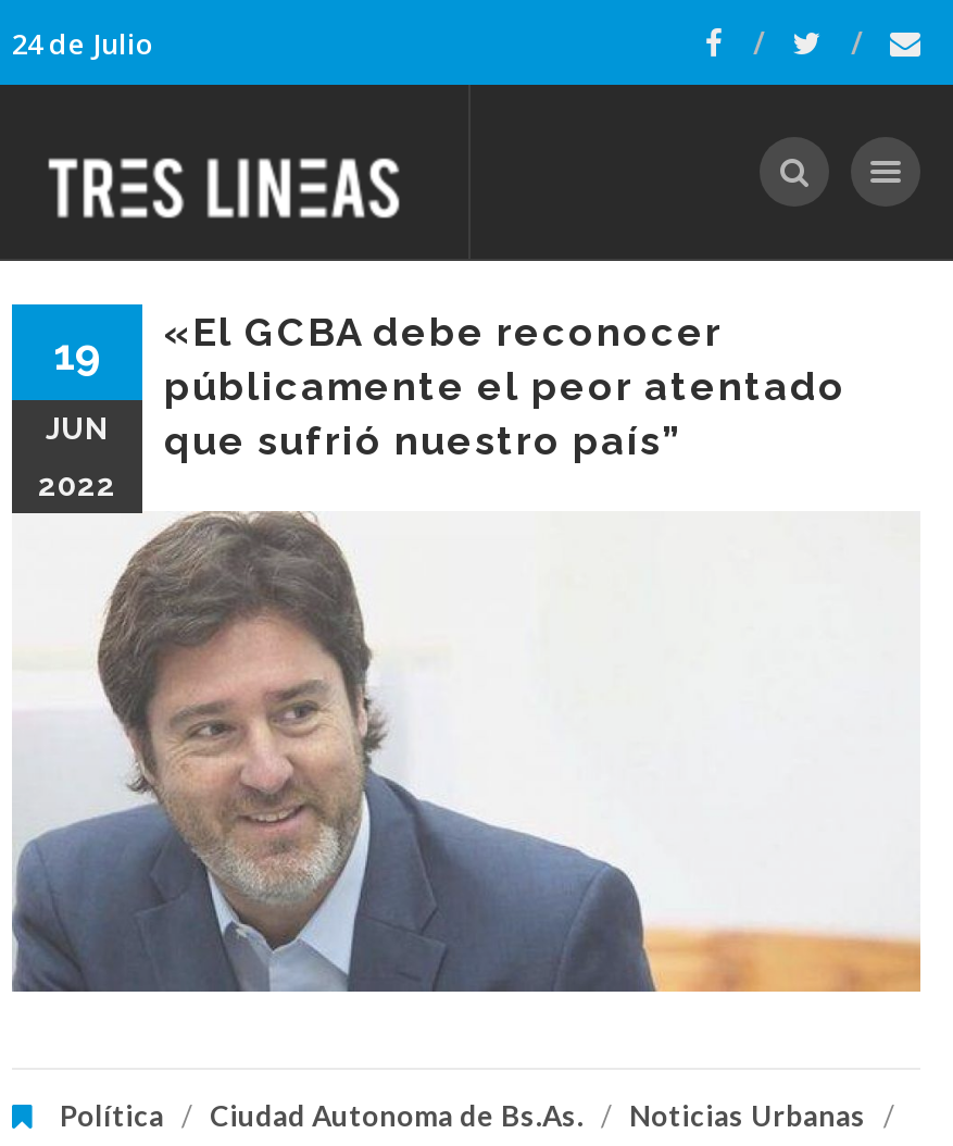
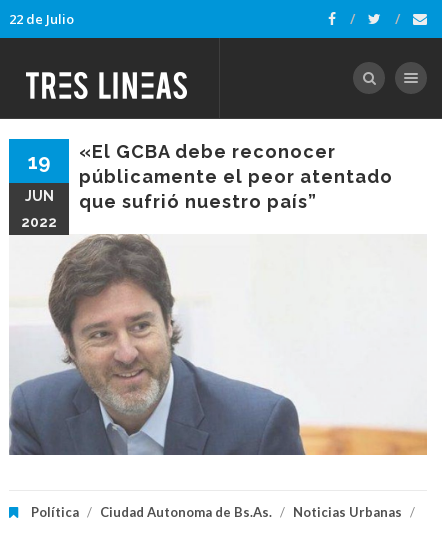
- 24 de Julio
+ 22 de Julio
